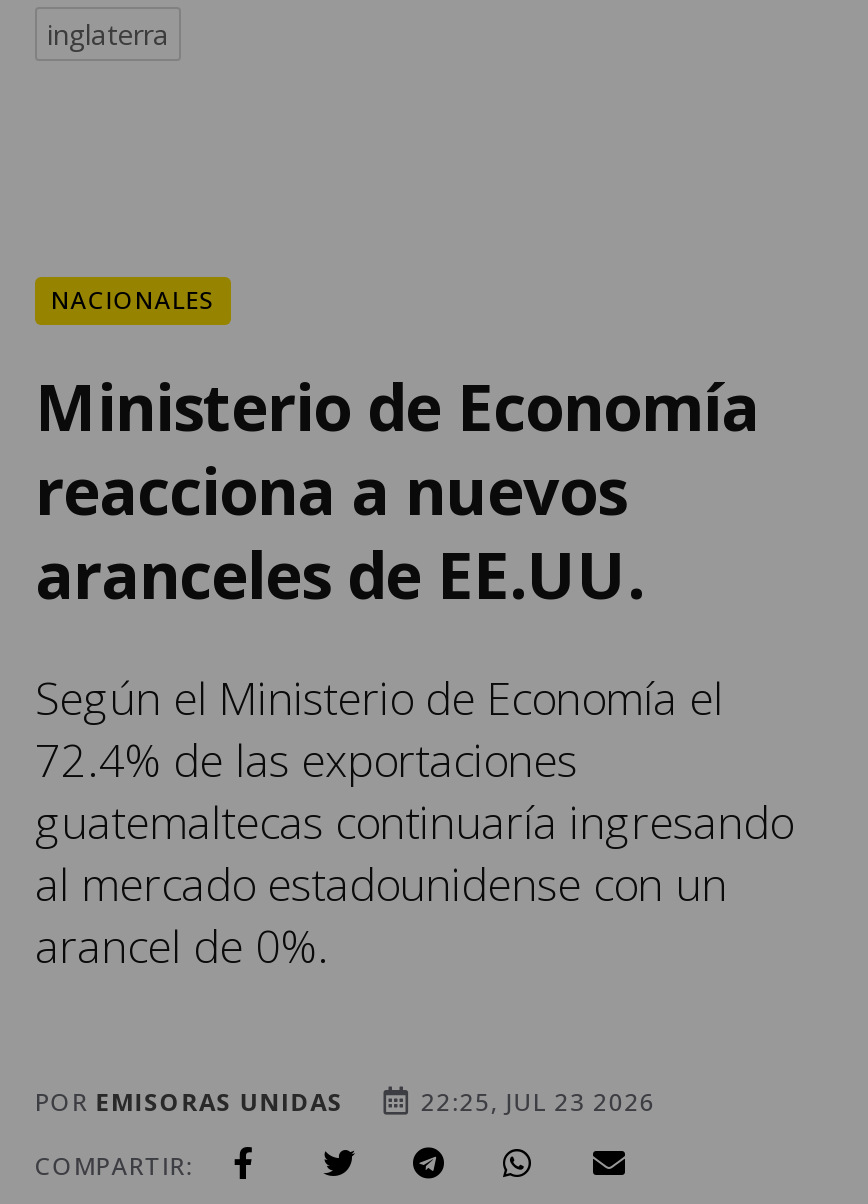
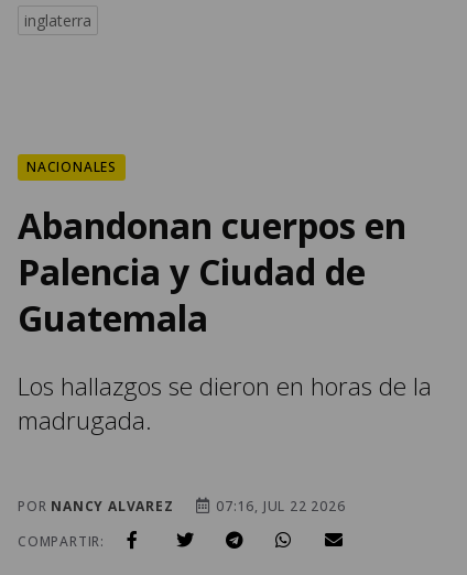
- Ministerio de Economía
- reacciona a nuevos
- aranceles de EE.UU.
+ Abandonan cuerpos en
+ Palencia y Ciudad de
+ Guatemala

- Según el Ministerio de Economía el
- 72.4% de las exportaciones
- guatemaltecas continuaría ingresando
- al mercado estadounidense con un
- arancel de 0%.
+ Los hallazgos se dieron en horas de la
+ madrugada.

- POR EMISORAS UNIDAS
- 22:25, JUL 23 2026
+ POR NANCY ALVAREZ
+ 07:16, JUL 22 2026
